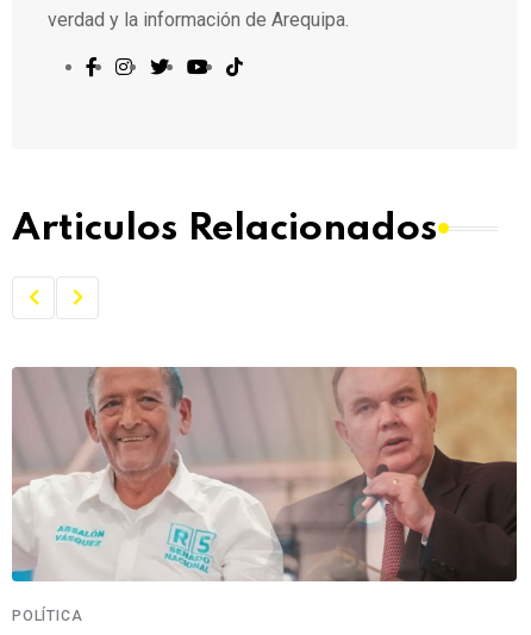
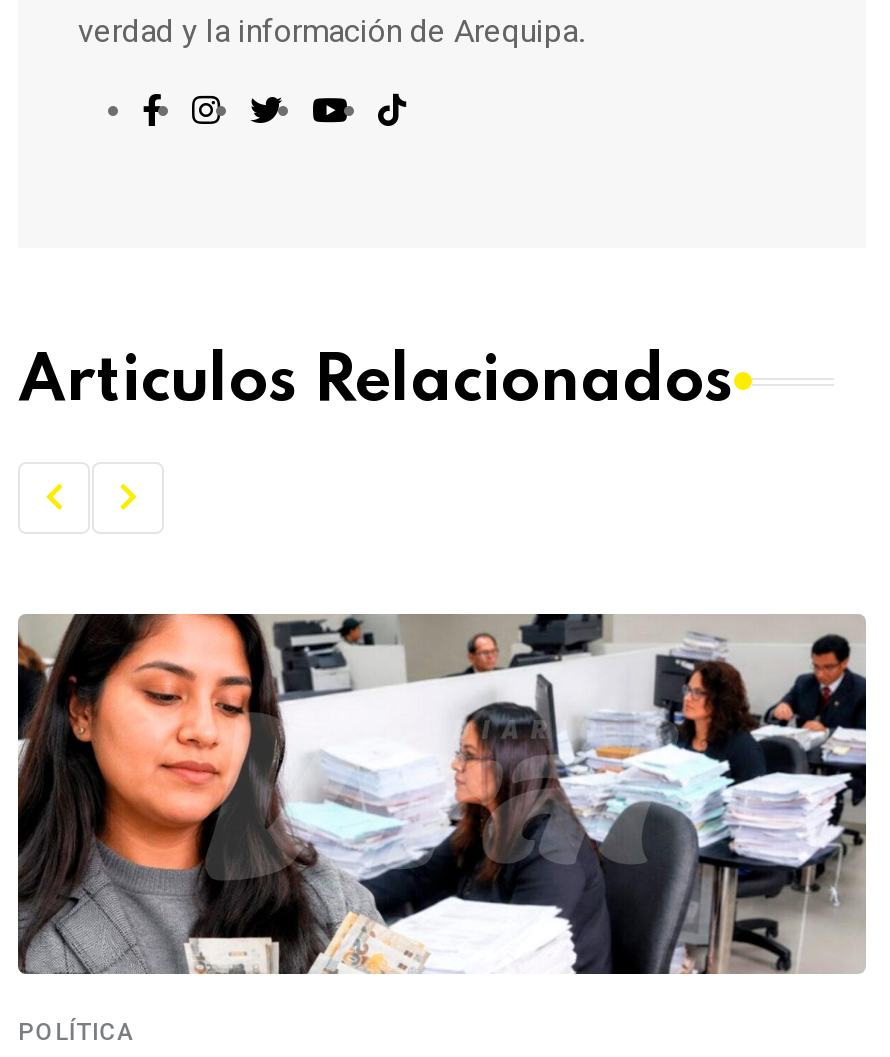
- [image]
+ [image]
